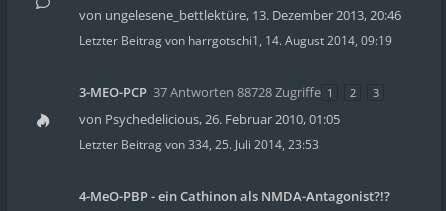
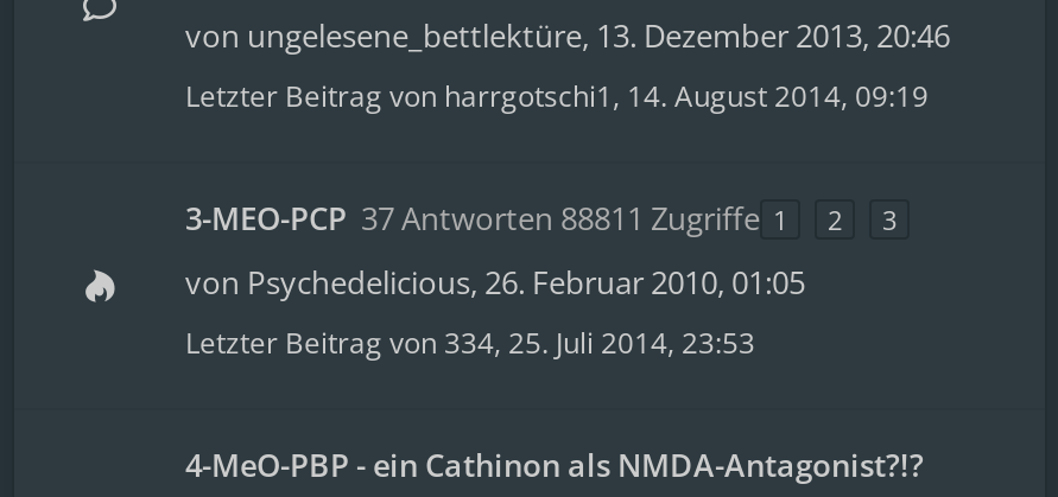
- 3-MEO-PCP 37 Antworten 88728 Zugriffe 1
+ 3-MEO-PCP 37 Antworten 88811 Zugriffe 1
